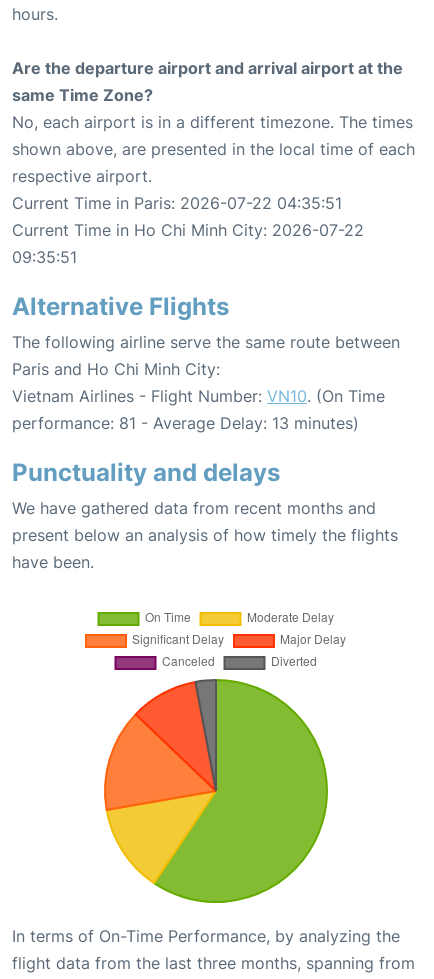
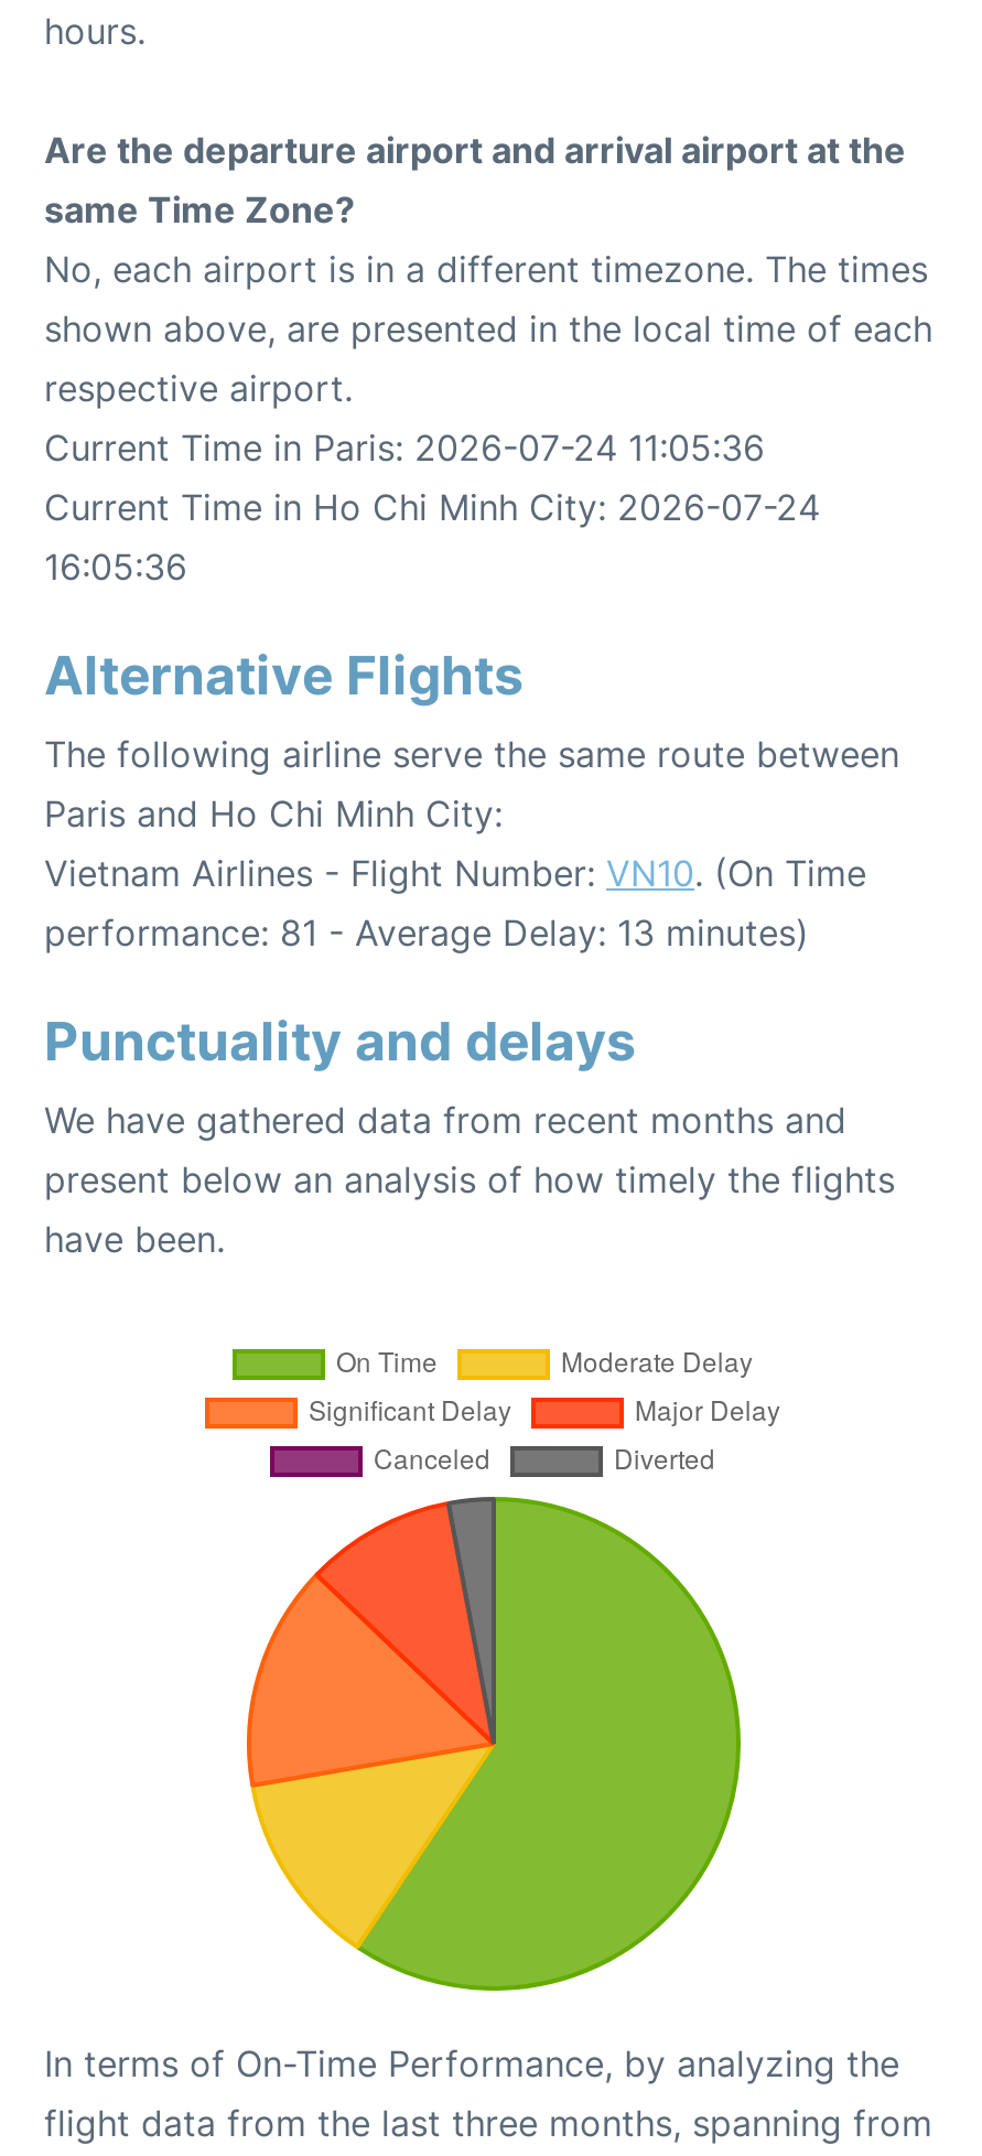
- Current Time in Paris: 2026-07-22 04:35:51
+ Current Time in Paris: 2026-07-24 11:05:36

- Current Time in Ho Chi Minh City: 2026-07-22
+ Current Time in Ho Chi Minh City: 2026-07-24

- 09:35:51
+ 16:05:36
